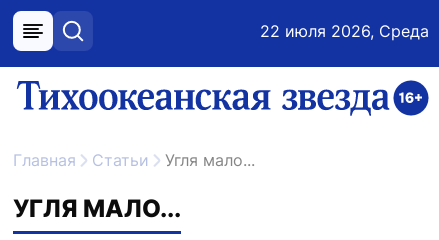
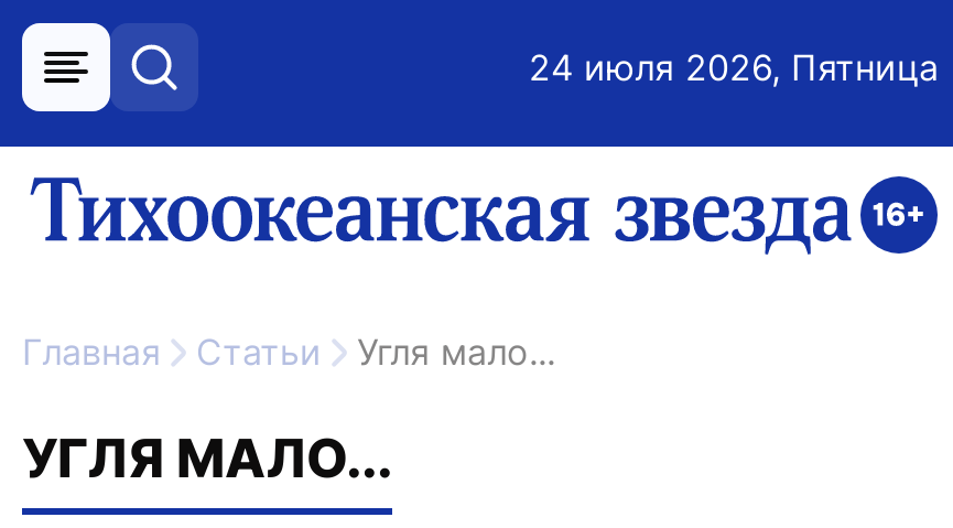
- 22 июля 2026, Среда
+ 24 июля 2026, Пятница
